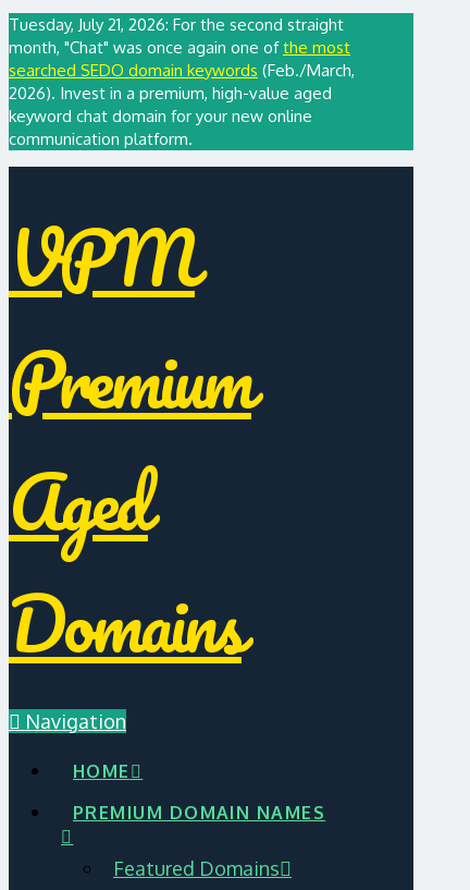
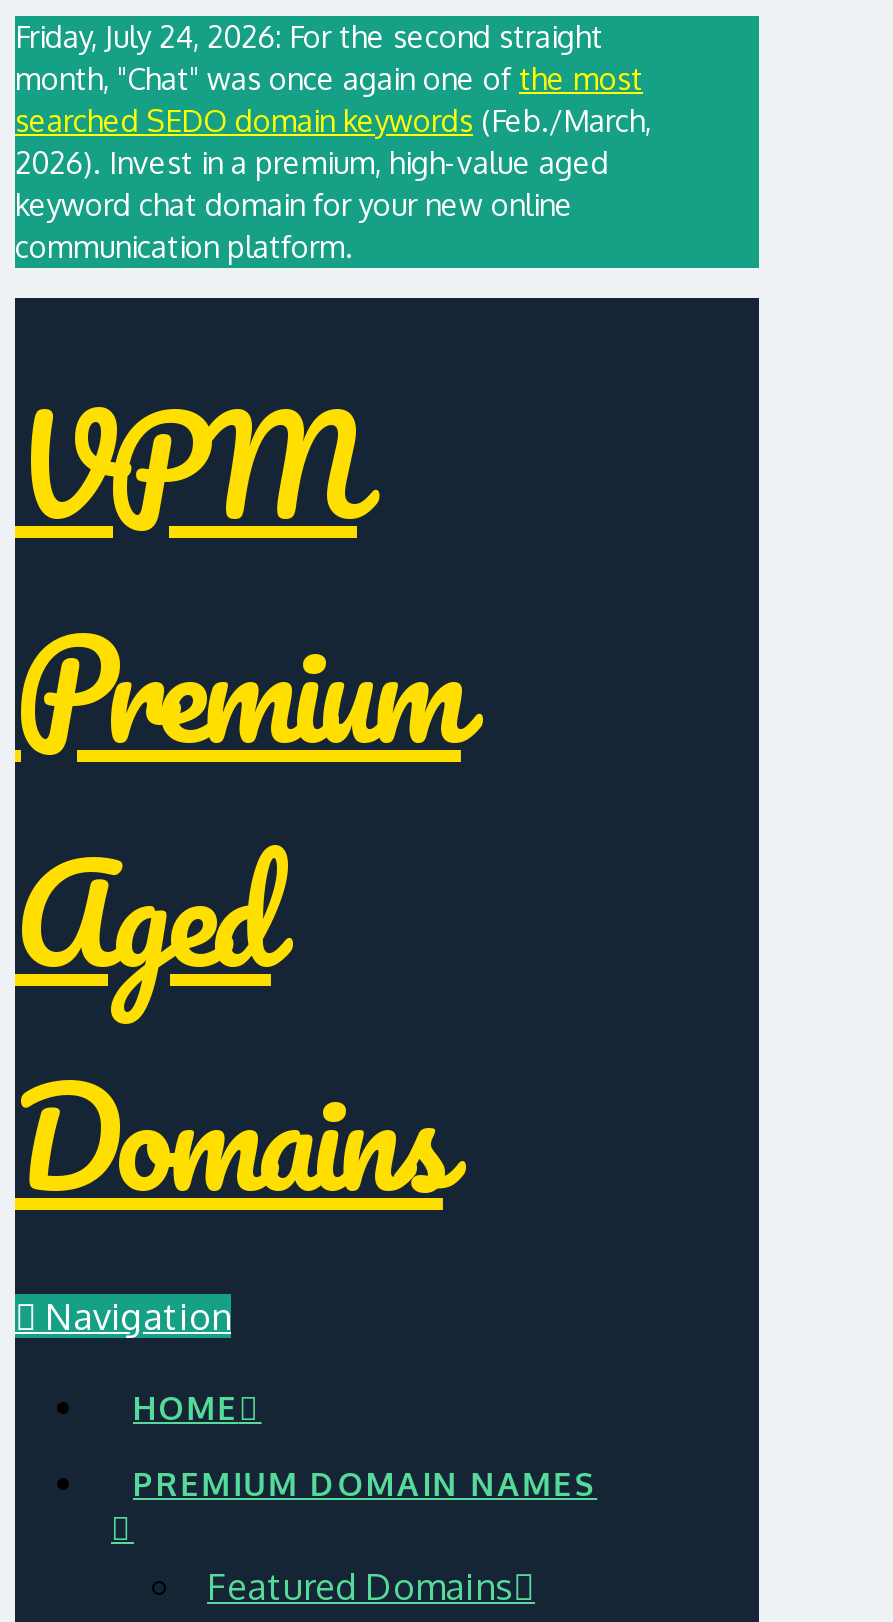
- Tuesday, July 21, 2026: For the second straight
+ Friday, July 24, 2026: For the second straight
